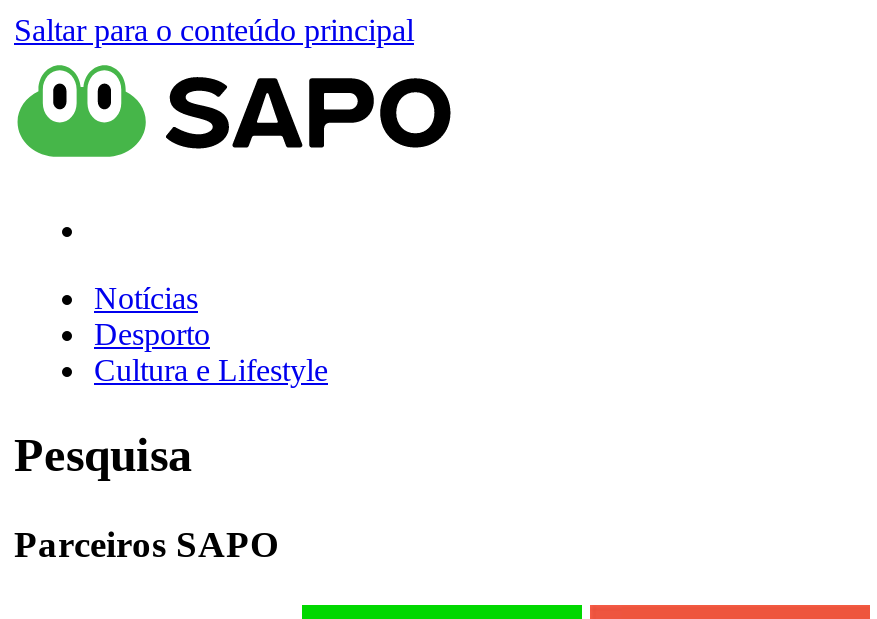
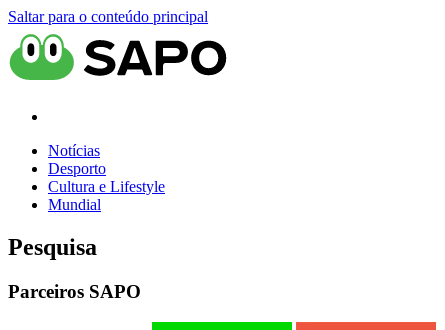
+ Mundial
